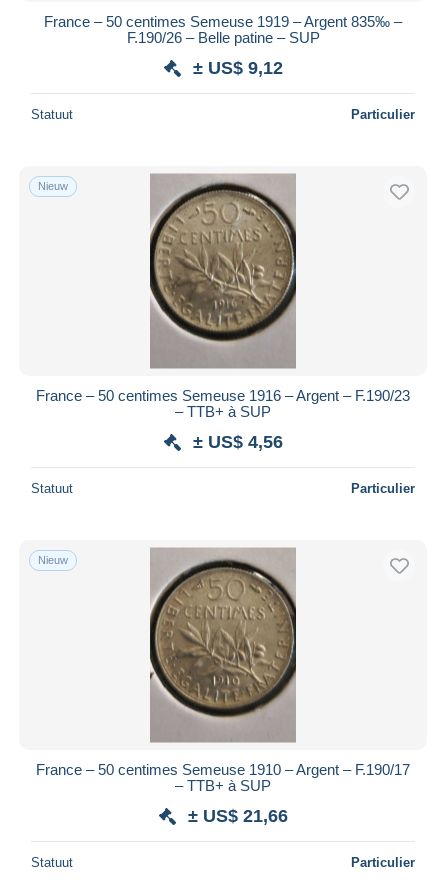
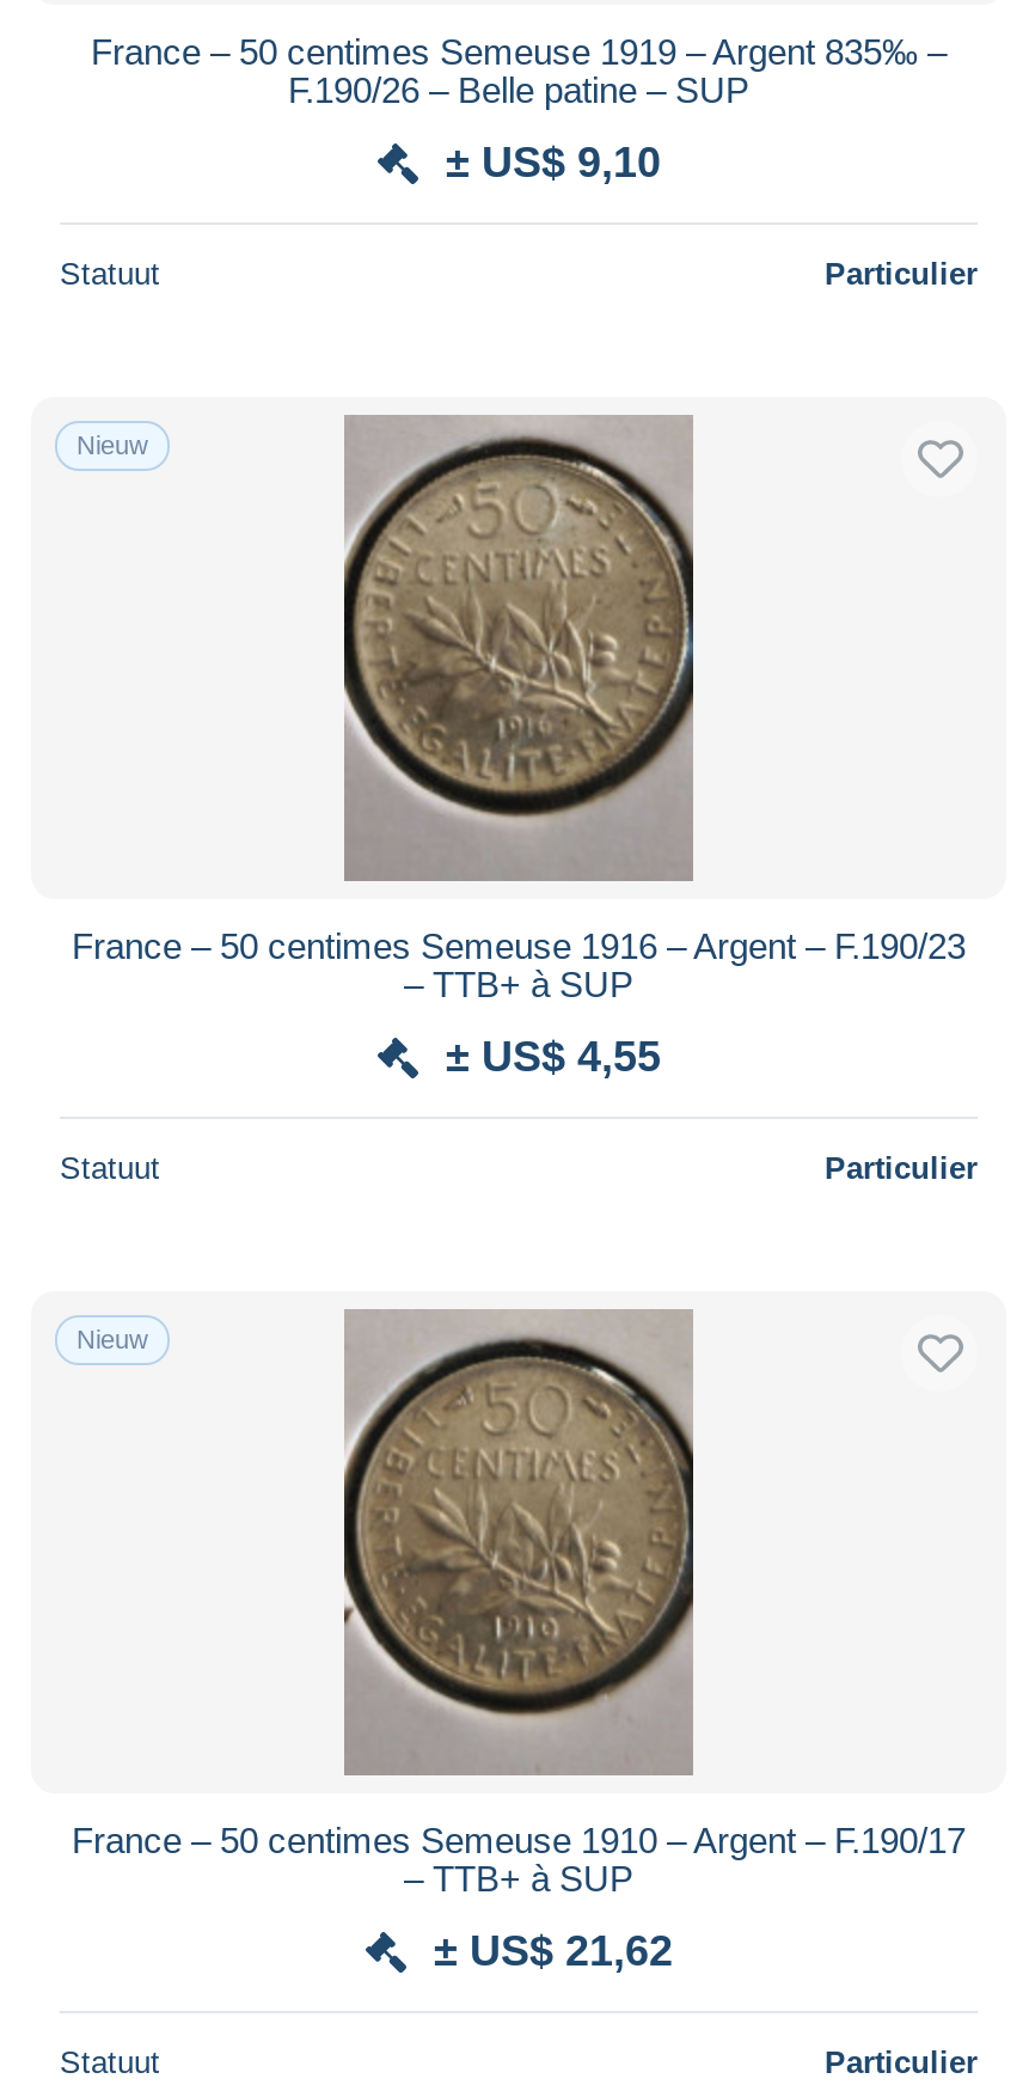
- ± US$ 9,12
+ ± US$ 9,10

- ± US$ 4,56
+ ± US$ 4,55

- ± US$ 21,66
+ ± US$ 21,62
